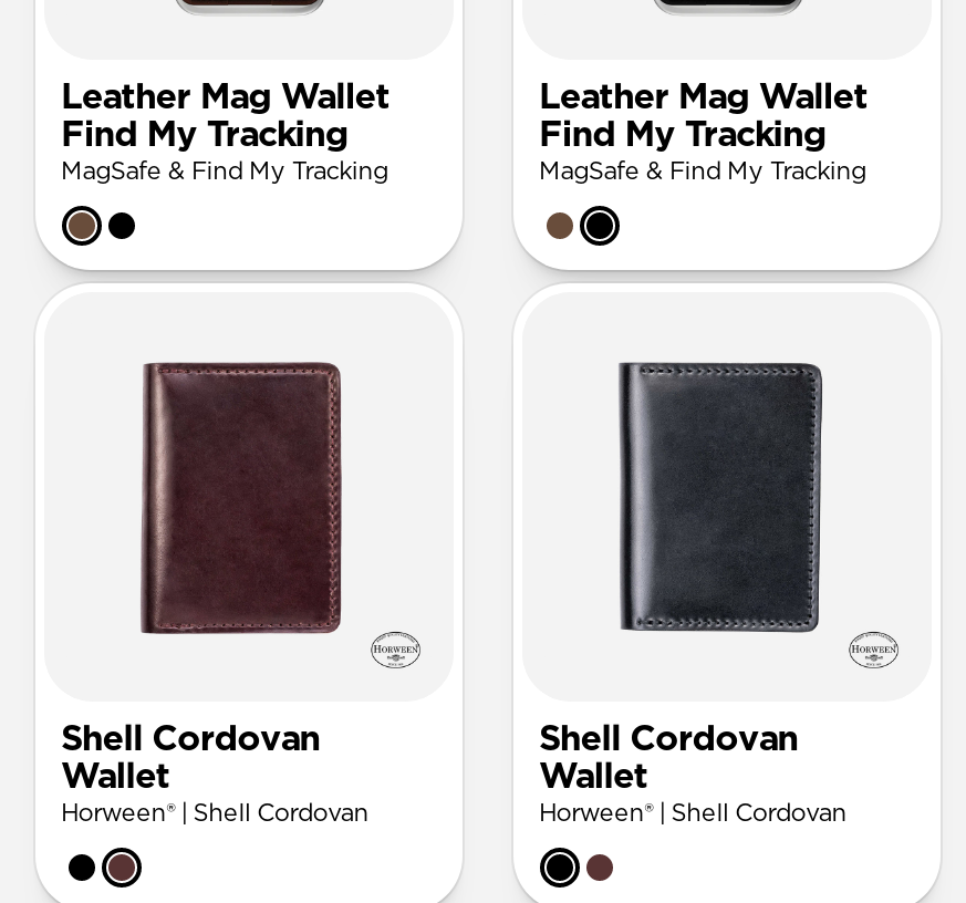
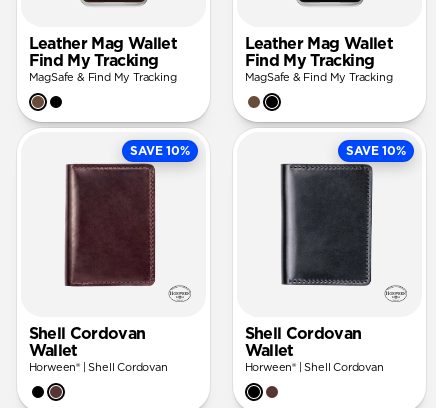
+ SAVE 10%

+ SAVE 10%
